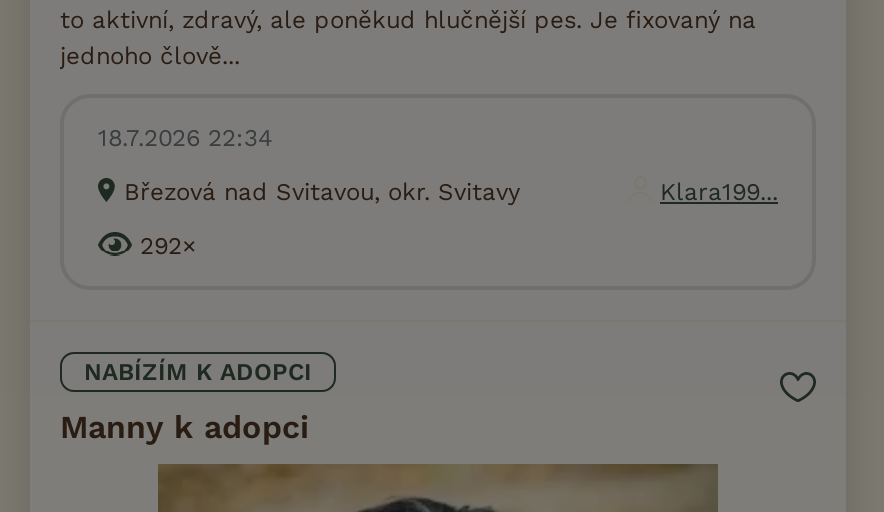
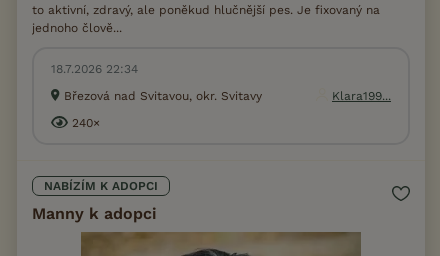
- 292×
+ 240×
